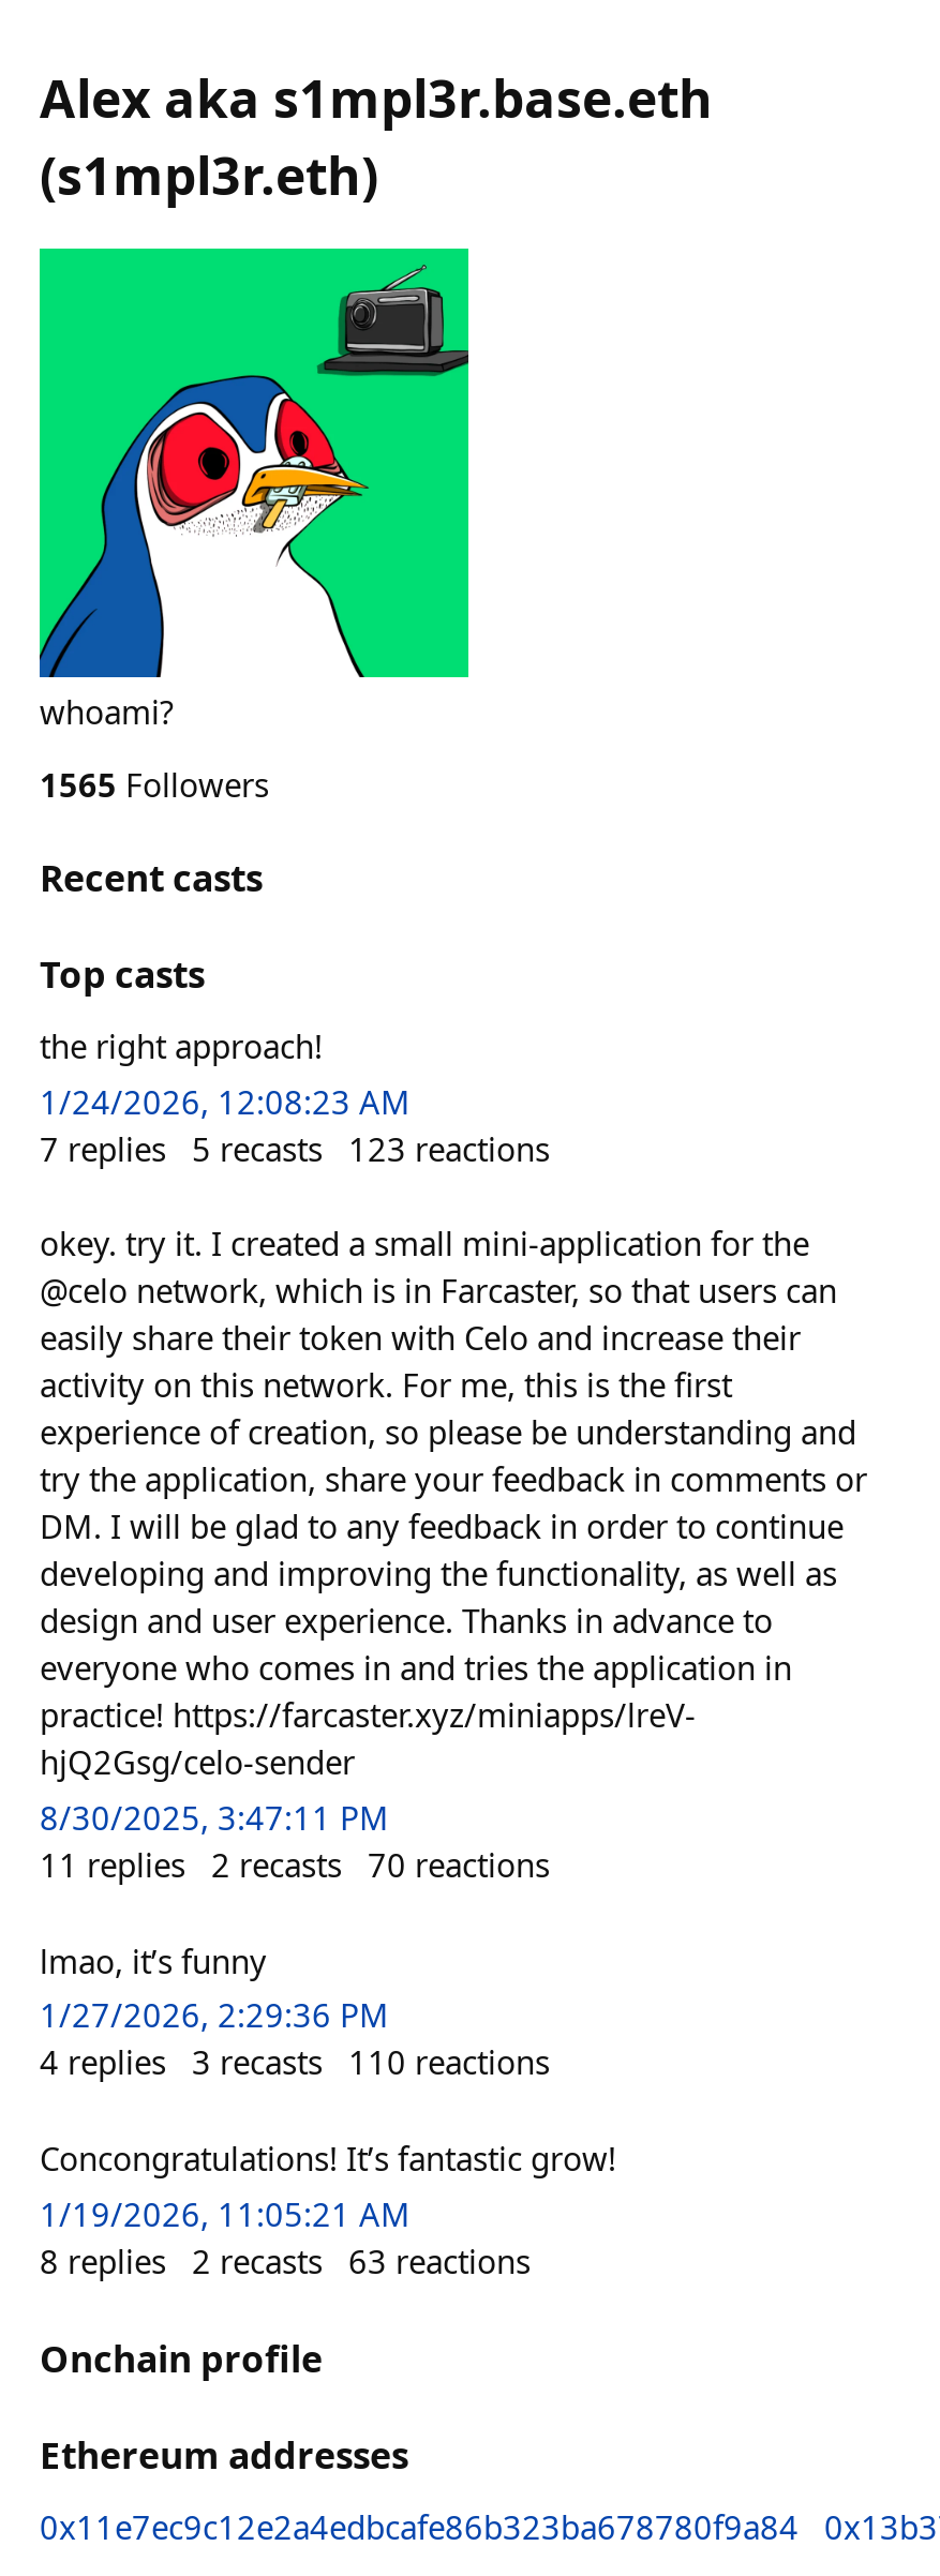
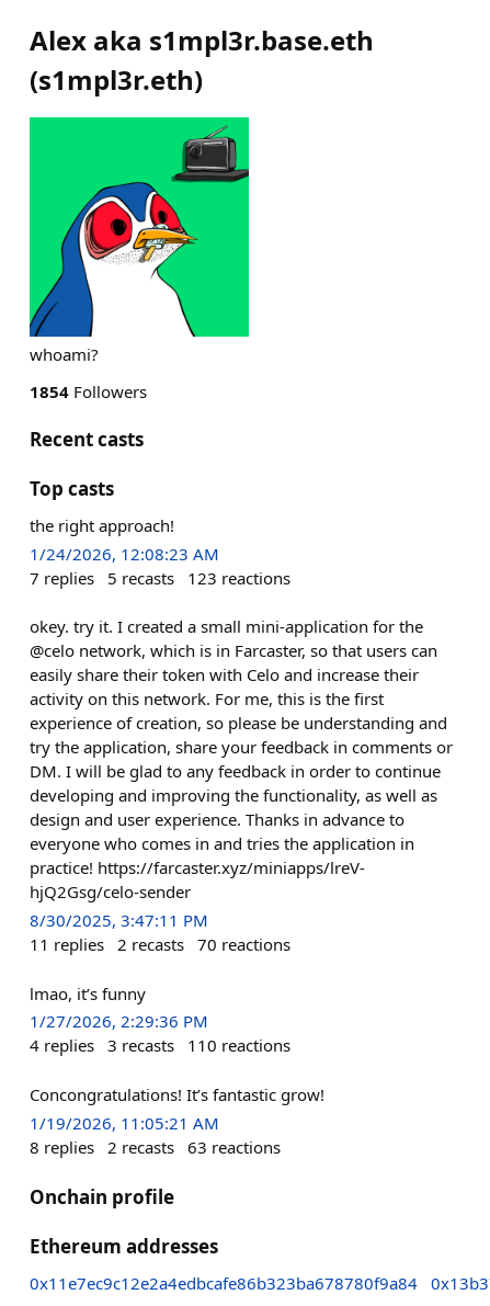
- 1565 Followers
+ 1854 Followers
